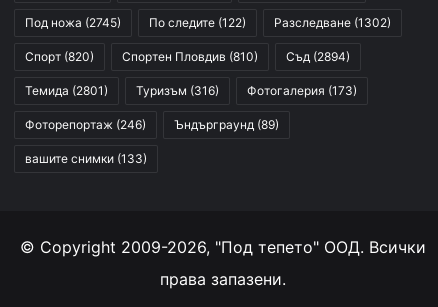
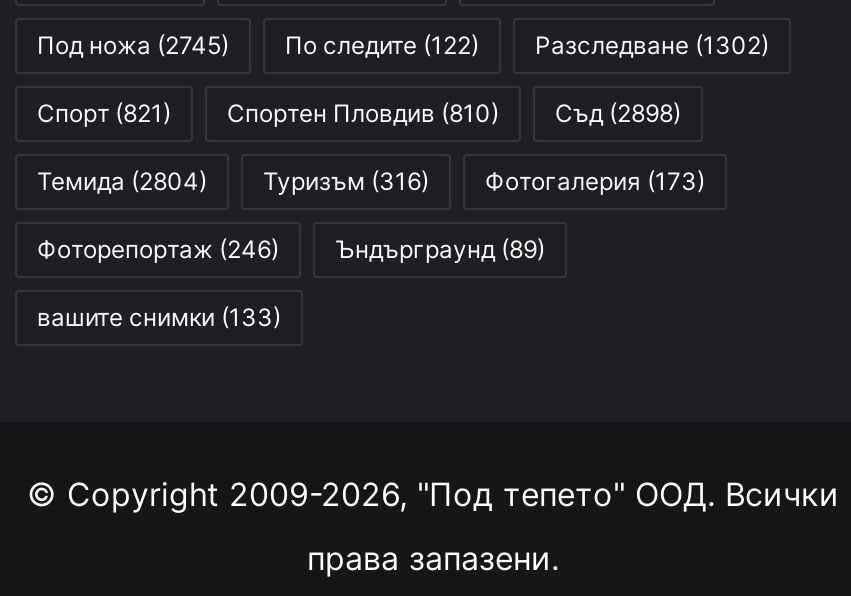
- Спорт (820)
+ Спорт (821)

- Съд (2894)
+ Съд (2898)

- Темида (2801) Туризъм (316) Фотогалерия (173)
+ Темида (2804) Туризъм (316) Фотогалерия (173)
